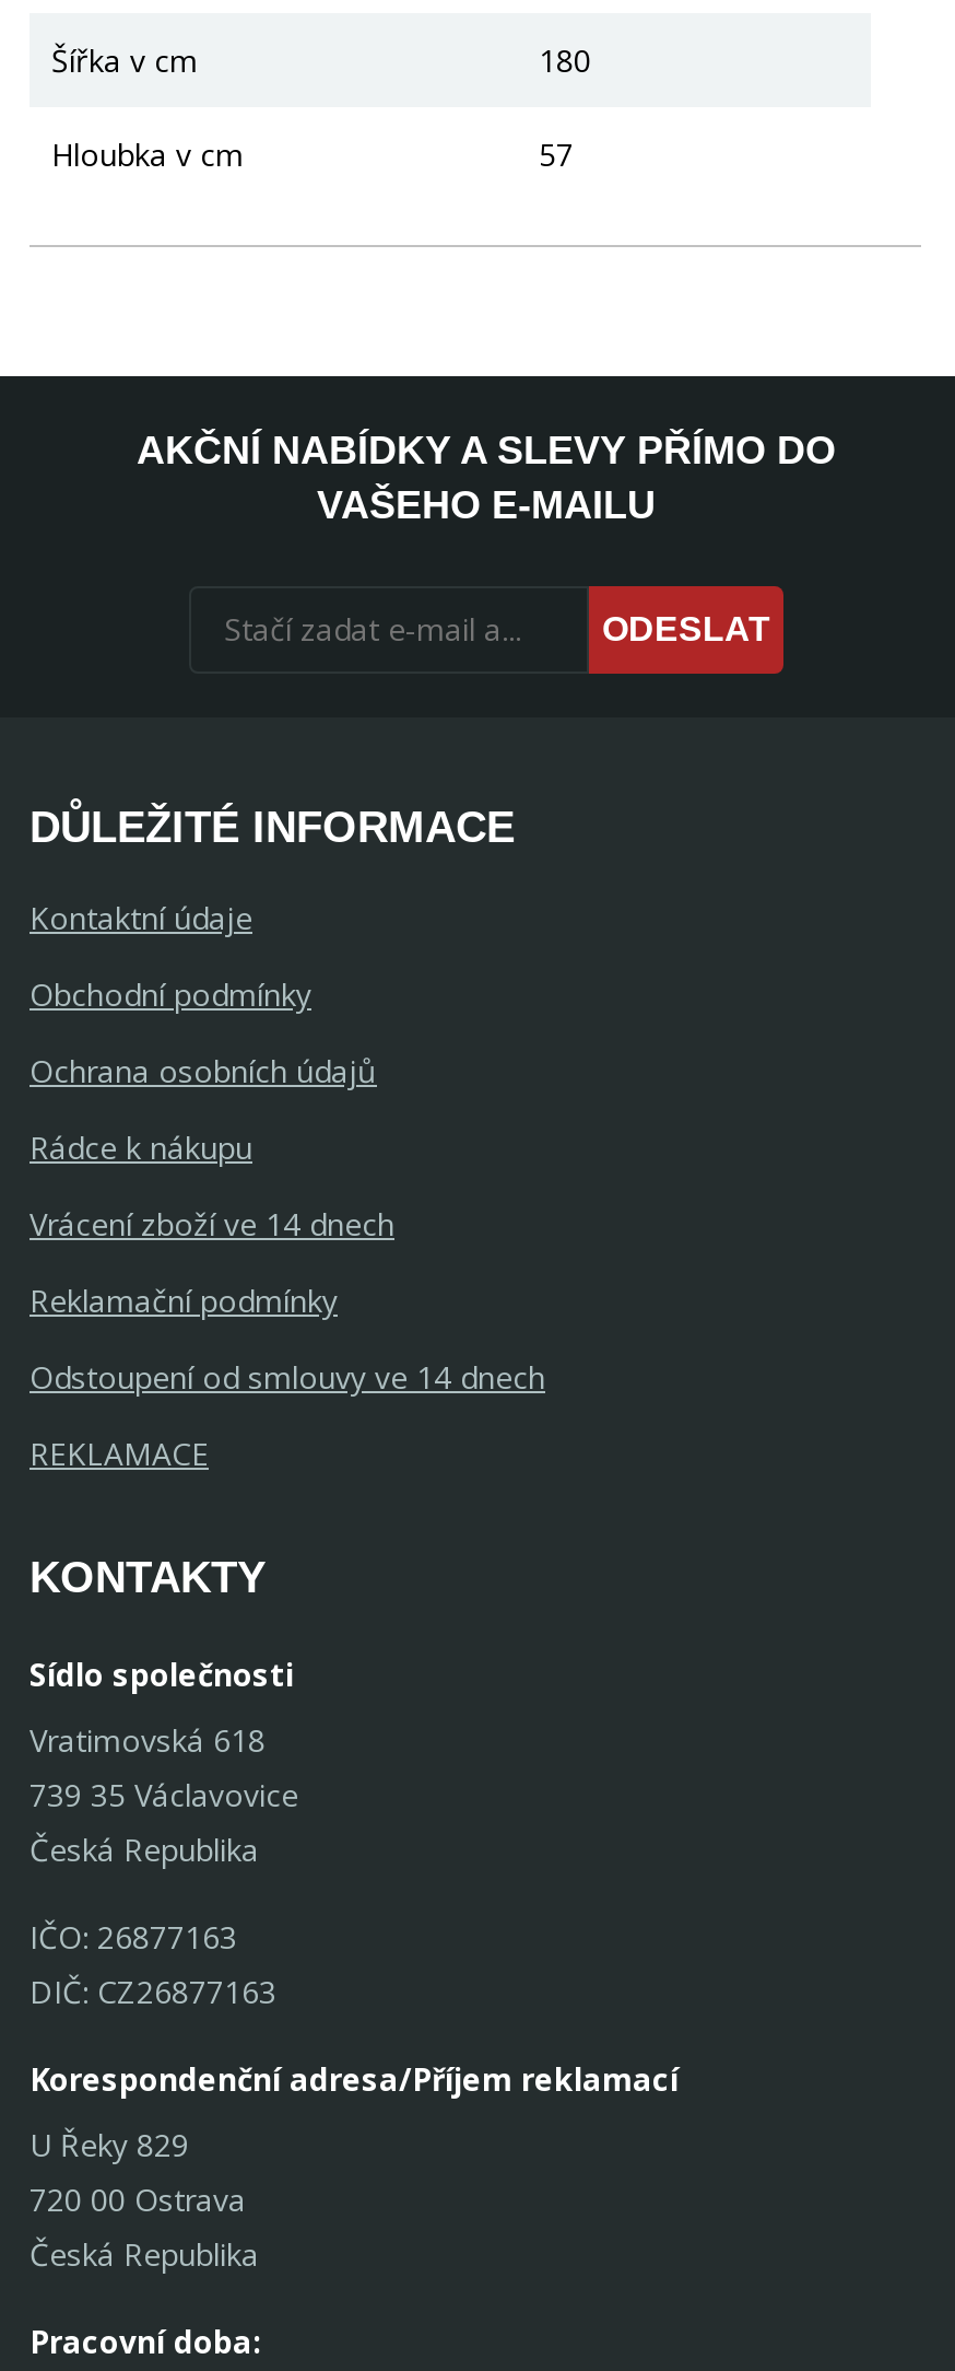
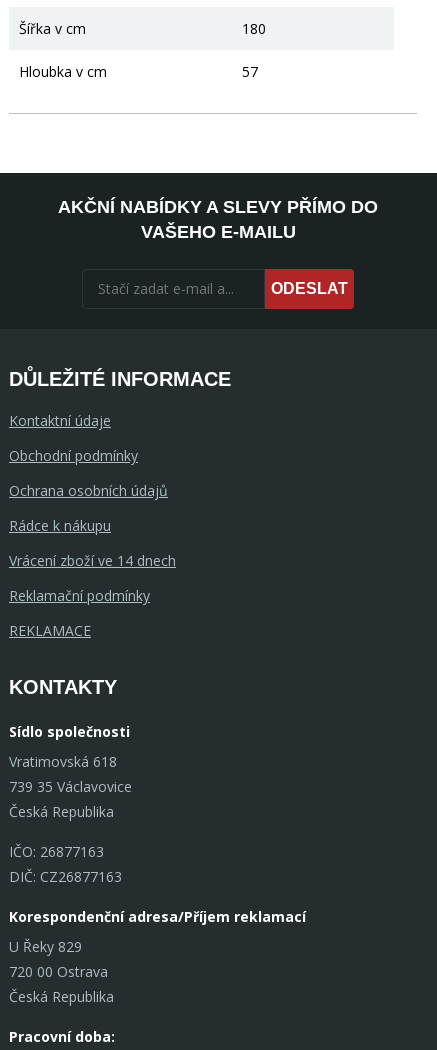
- Odstoupení od smlouvy ve 14 dnech
